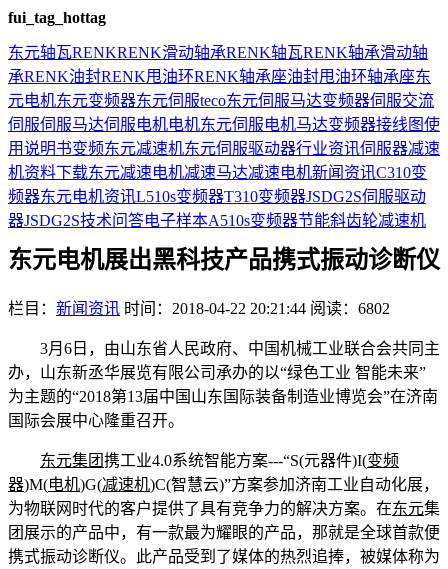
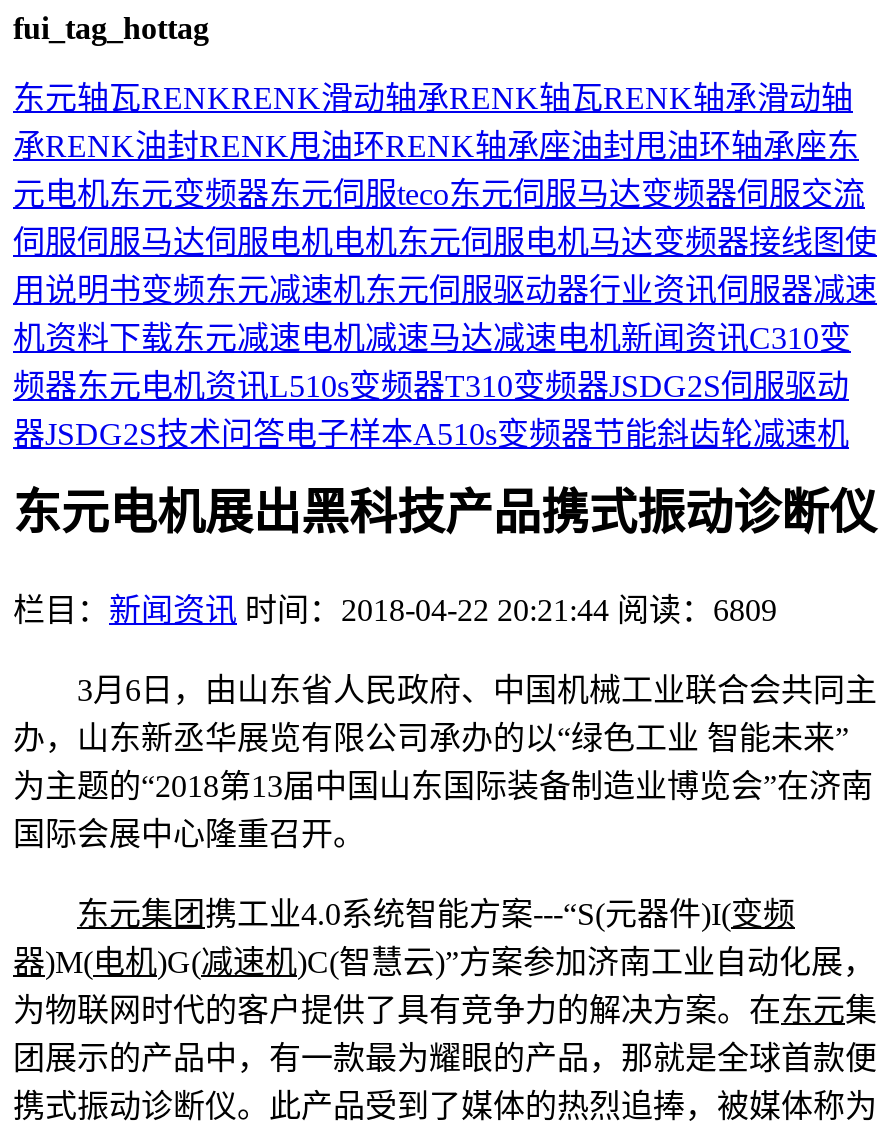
- 栏目：新闻资讯 时间：2018-04-22 20:21:44 阅读：6802
+ 栏目：新闻资讯 时间：2018-04-22 20:21:44 阅读：6809
